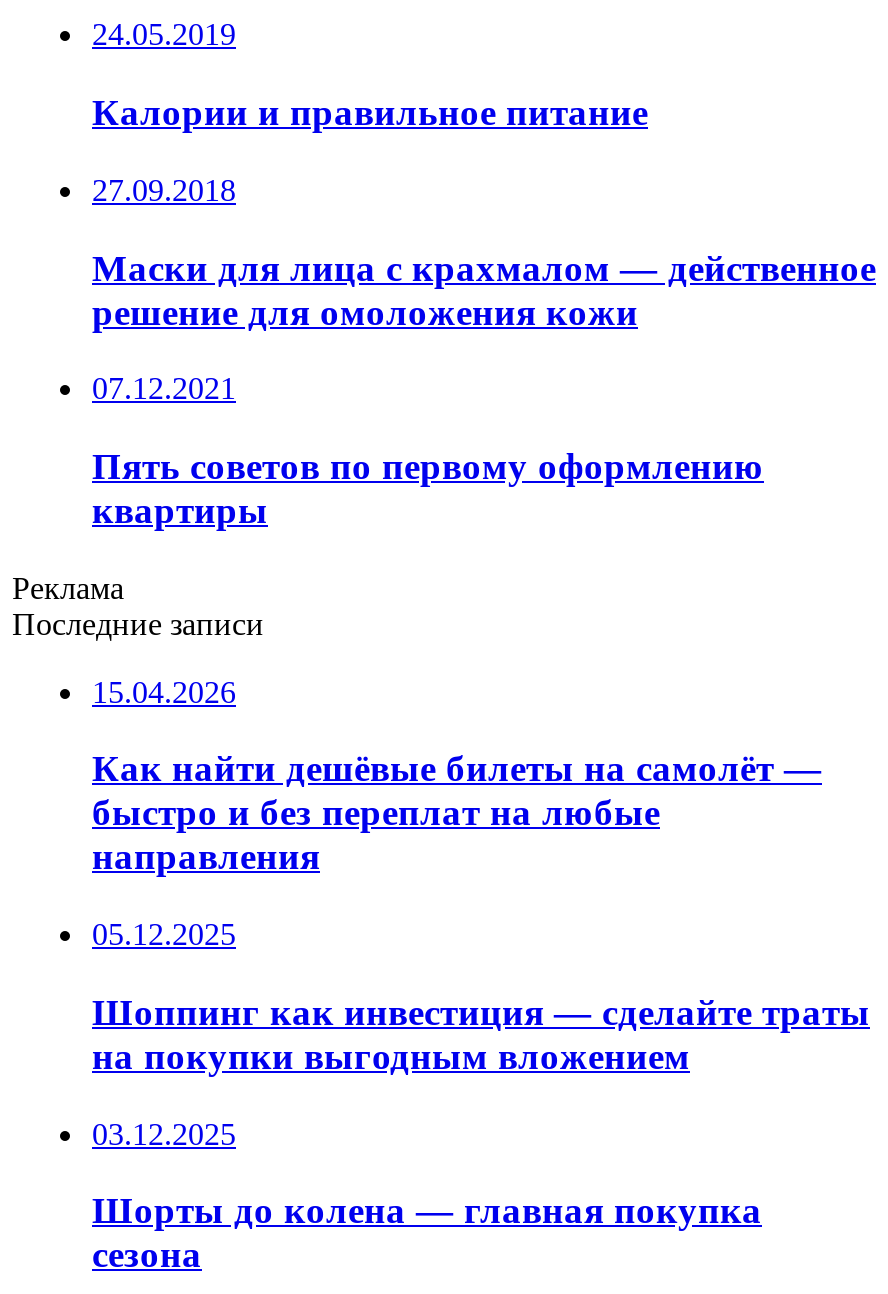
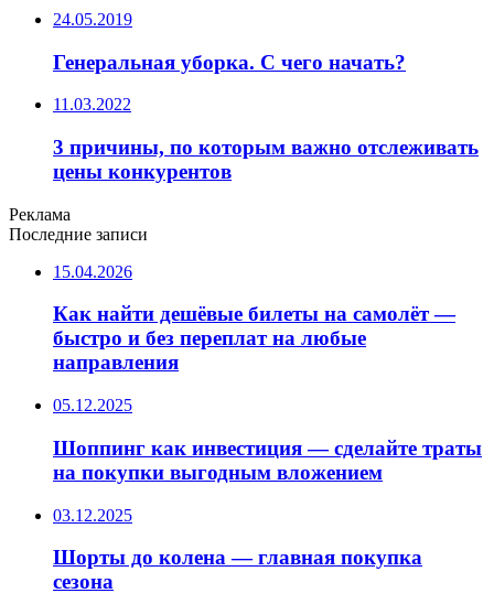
- Калории и правильное питание
- 27.09.2018
- Маски для лица с крахмалом — действенное
- решение для омоложения кожи
- 07.12.2021
- Пять советов по первому оформлению
- квартиры
+ Генеральная уборка. С чего начать?
+ 11.03.2022
+ 3 причины, по которым важно отслеживать
+ цены конкурентов
